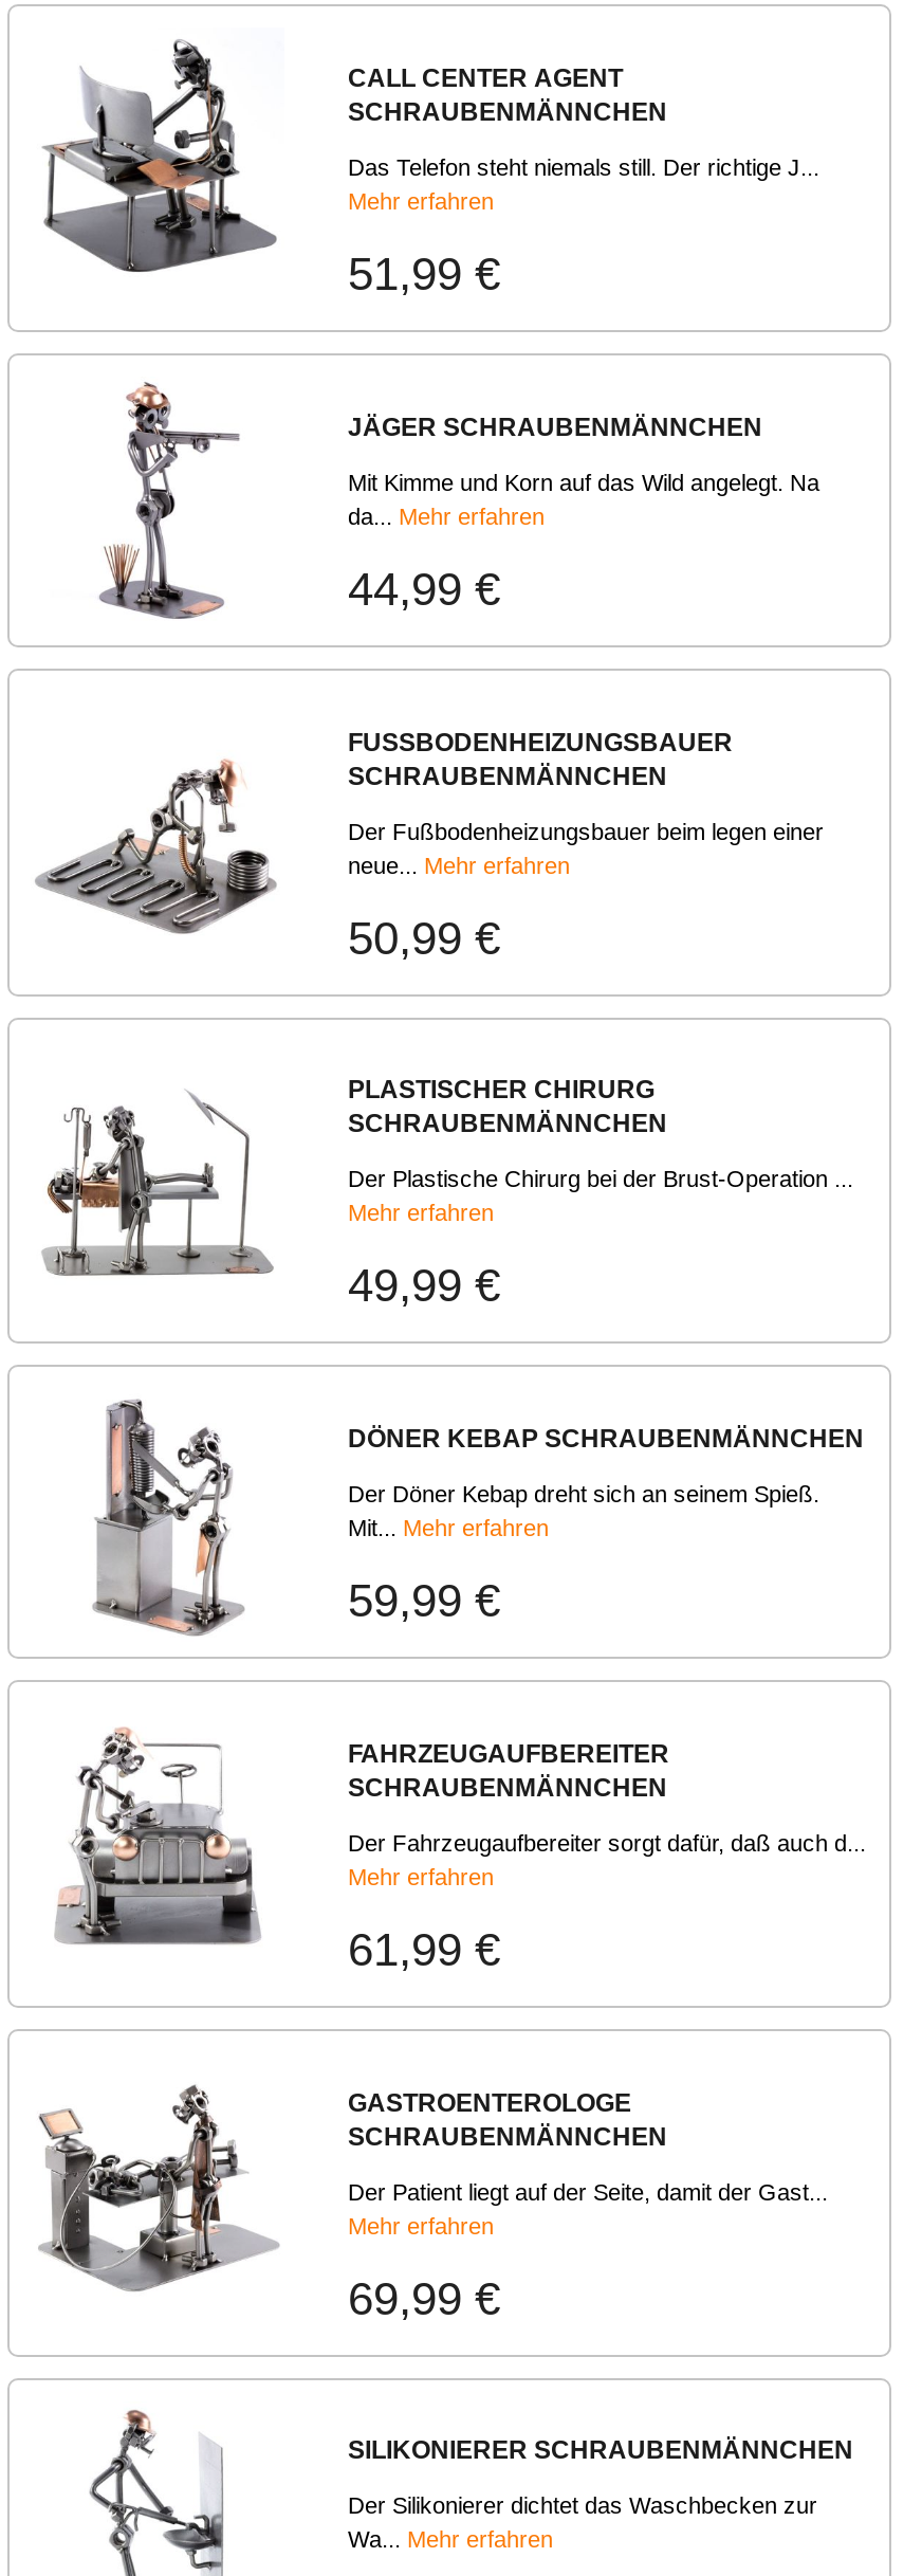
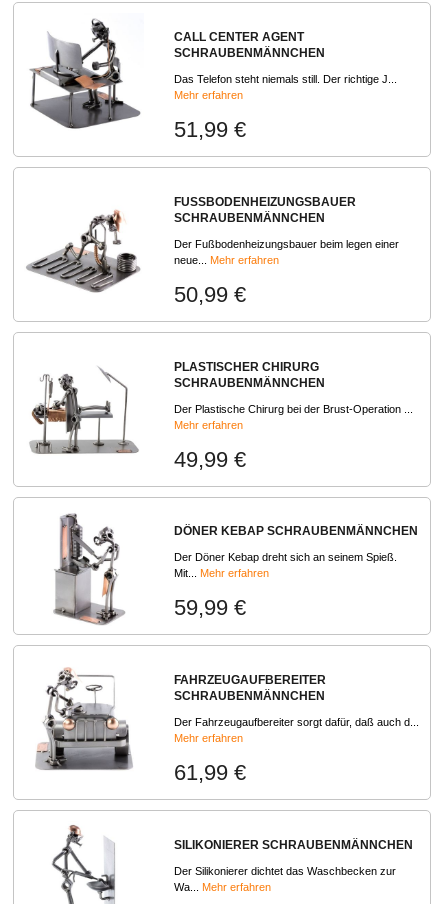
- [image]
- JÄGER SCHRAUBENMÄNNCHEN
- Mit Kimme und Korn auf das Wild angelegt. Na
- da... Mehr erfahren
- 44,99 €

- [image]
- GASTROENTEROLOGE
- SCHRAUBENMÄNNCHEN
- Der Patient liegt auf der Seite, damit der Gast...
- Mehr erfahren
- 69,99 €
